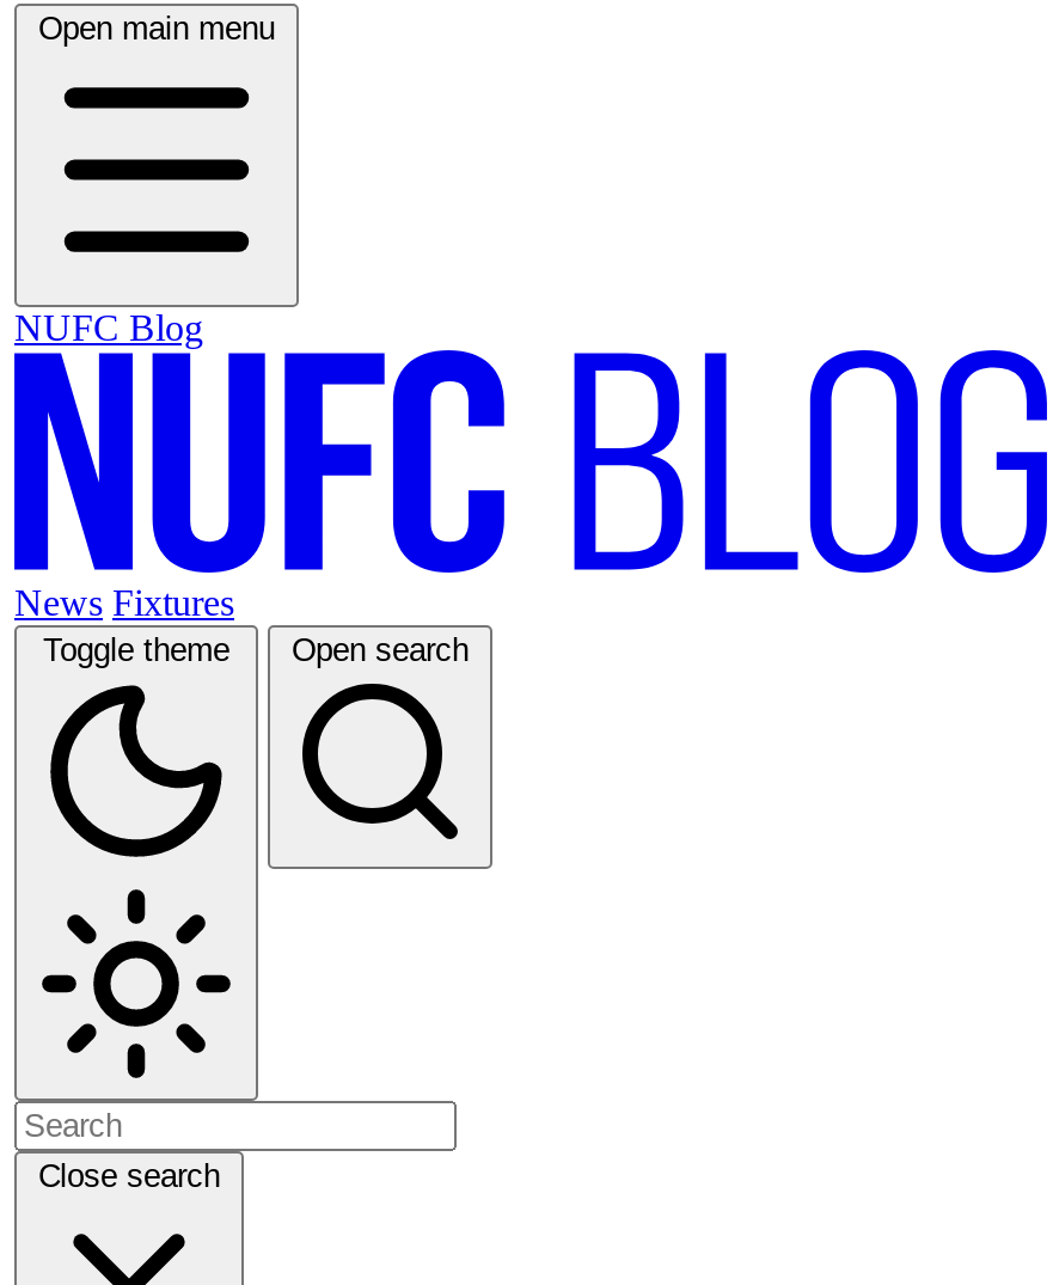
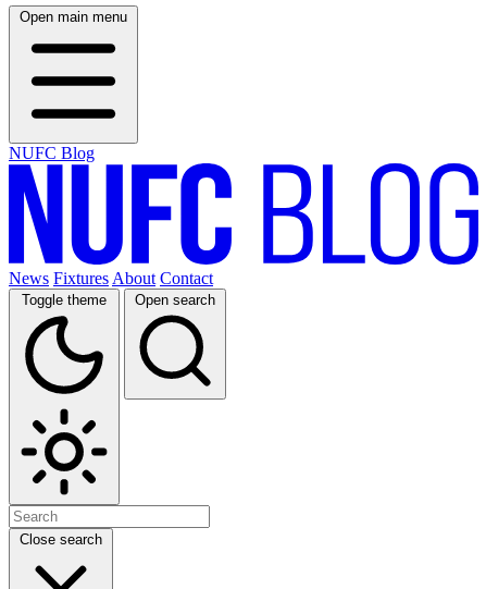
- News Fixtures
+ News Fixtures About Contact
